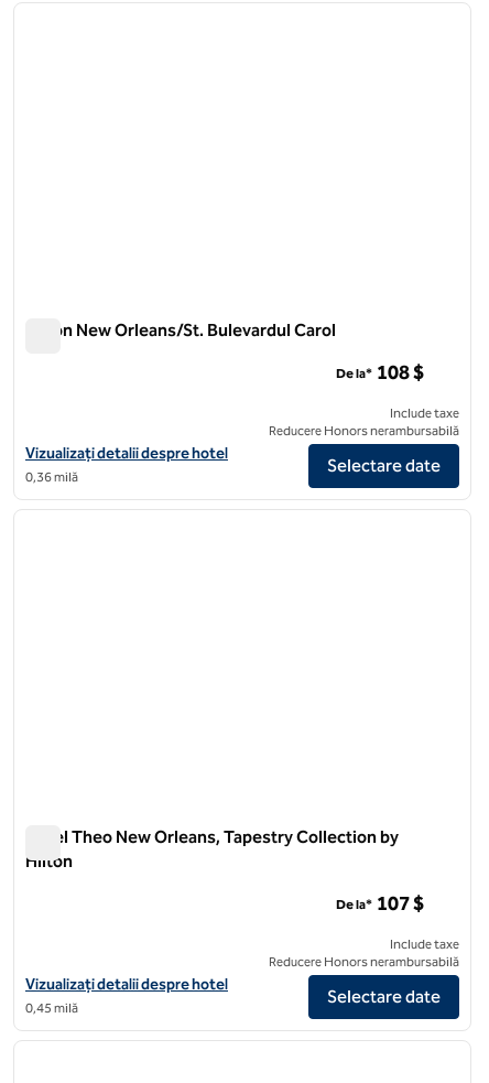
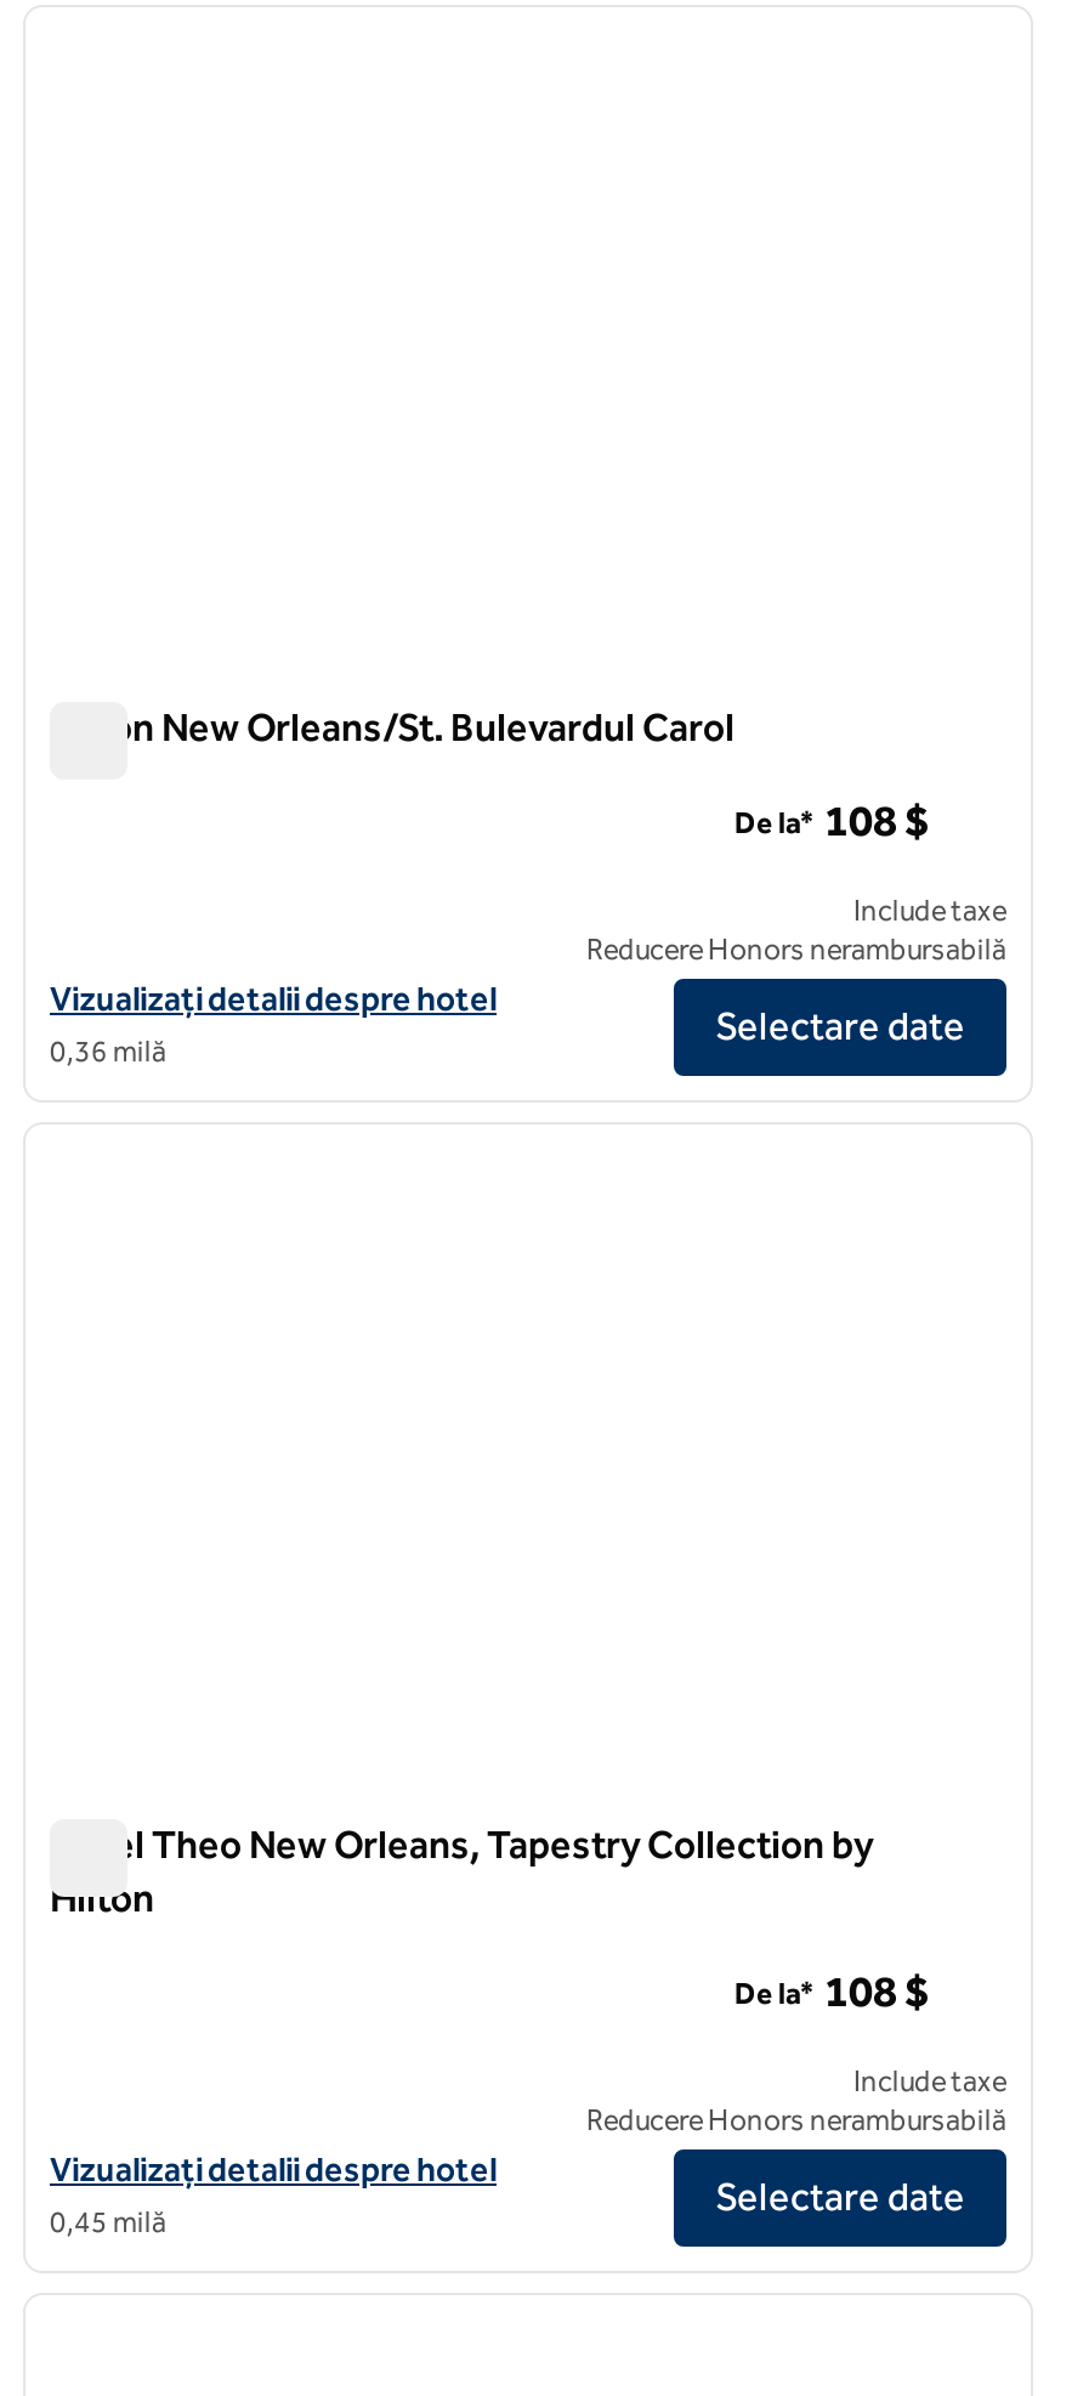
- De la* 107 $
+ De la* 108 $
